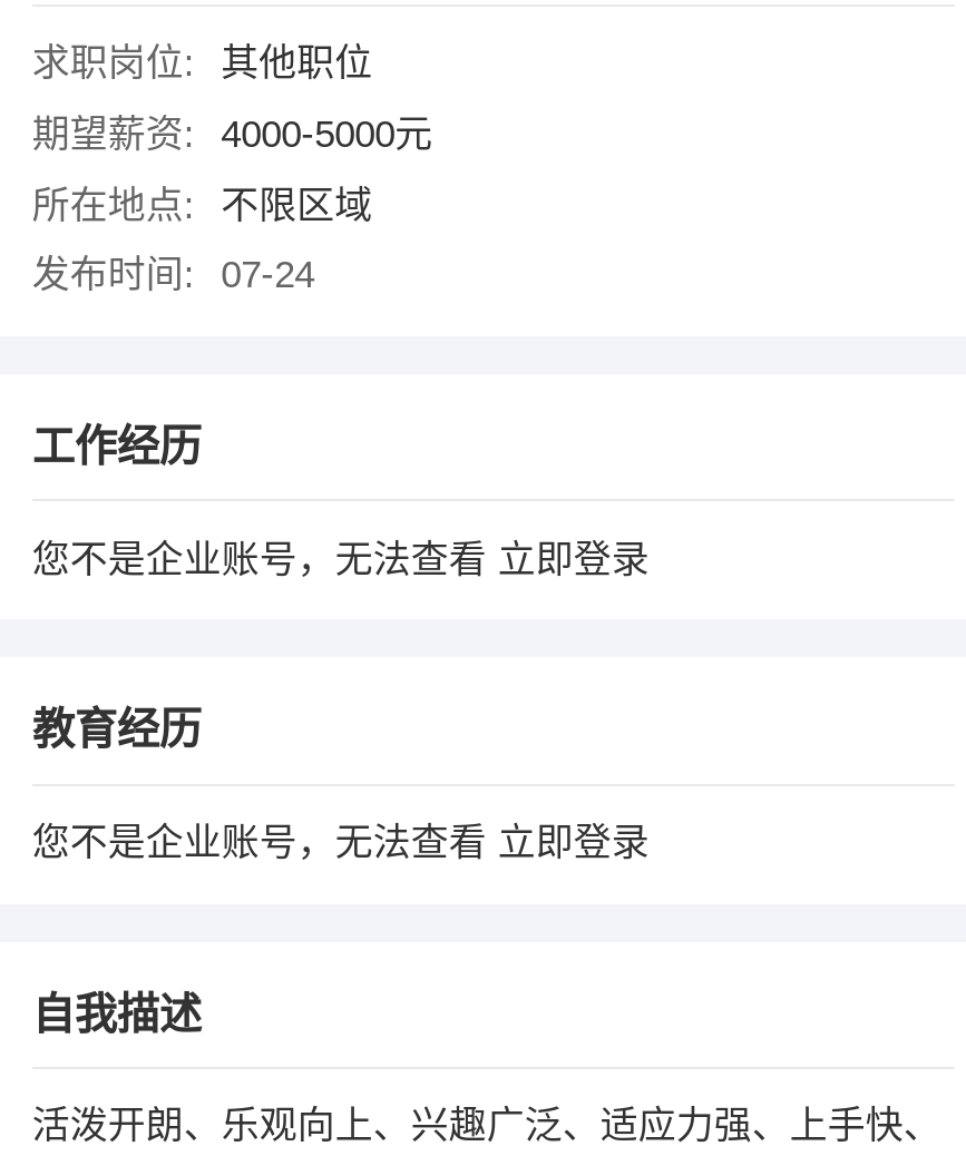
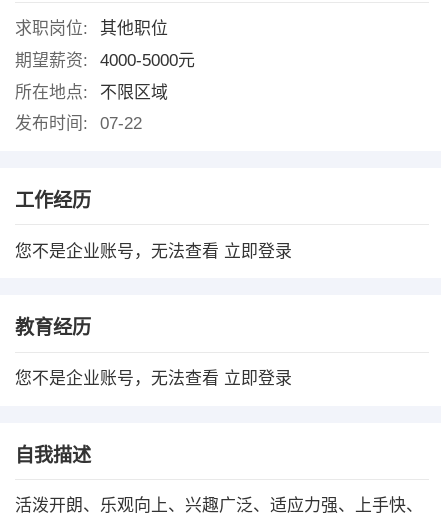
- 发布时间: 07-24
+ 发布时间: 07-22
